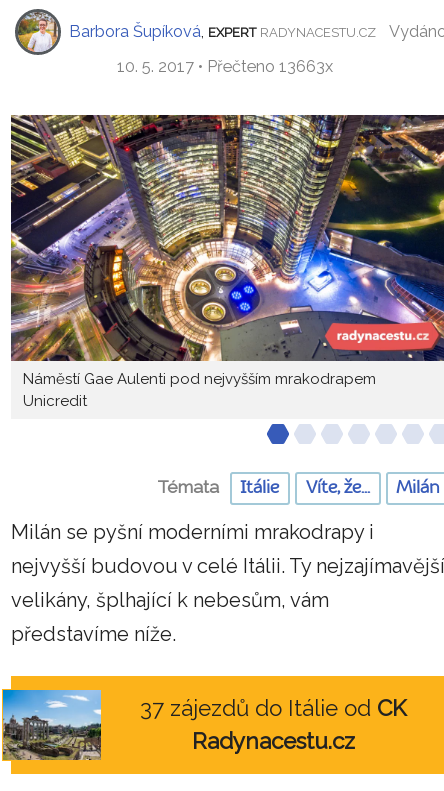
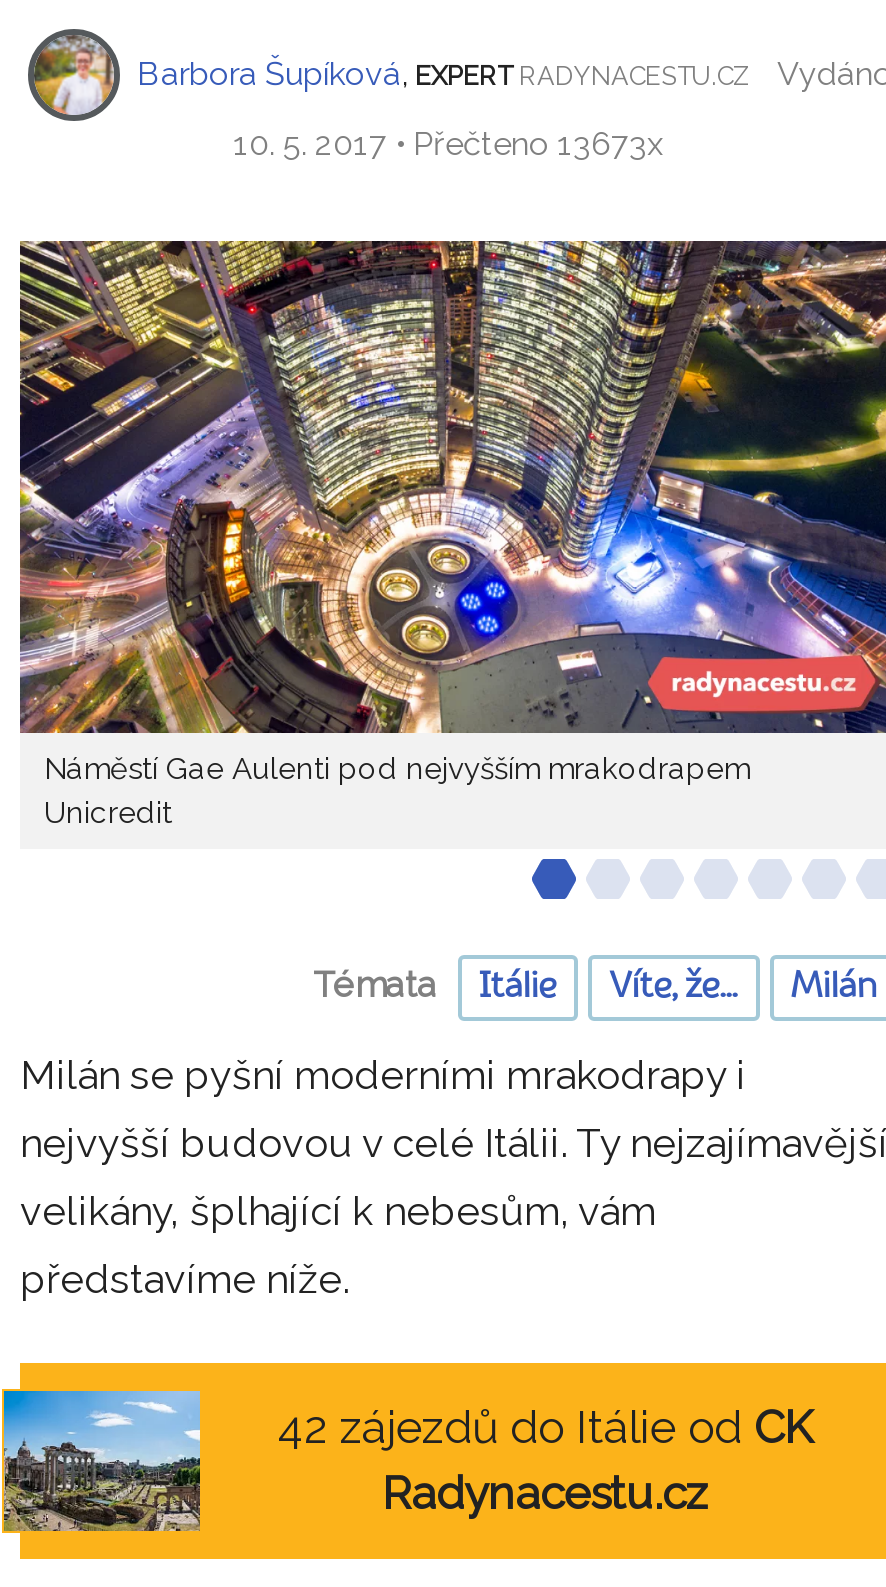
- 10. 5. 2017 • Přečteno 13663x
+ 10. 5. 2017 • Přečteno 13673x

- 37 zájezdů do Itálie od CK
+ 42 zájezdů do Itálie od CK
